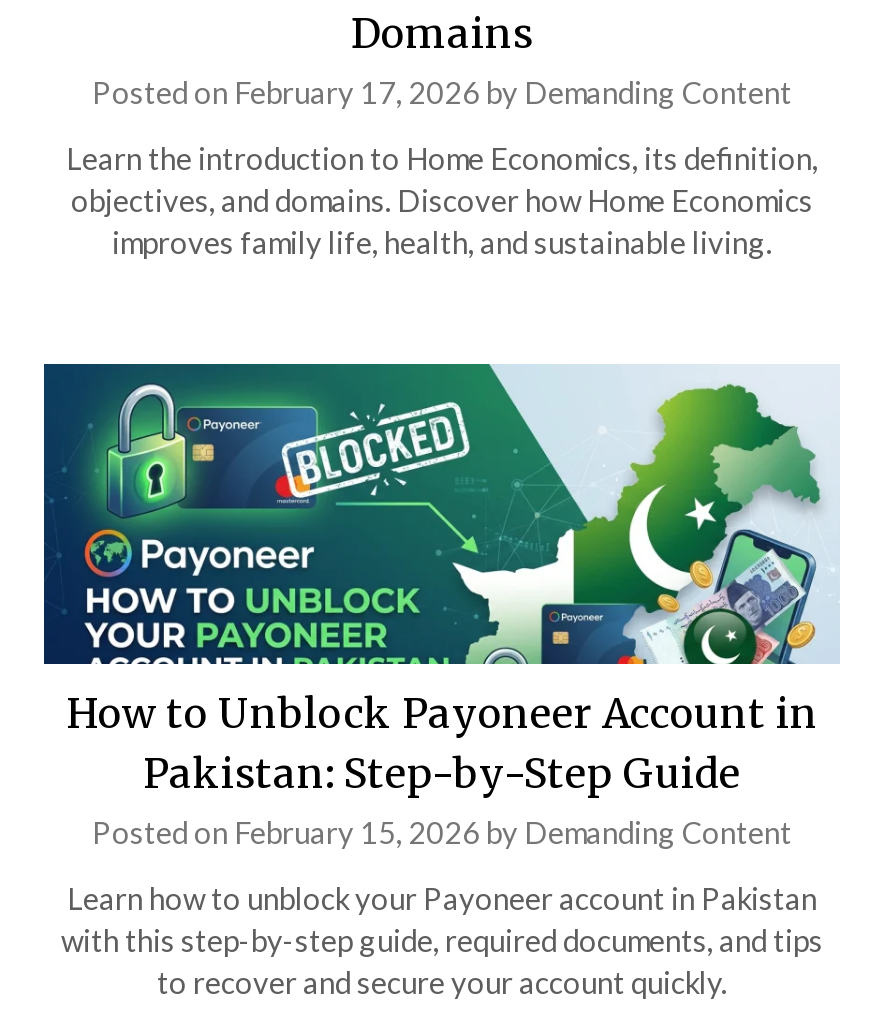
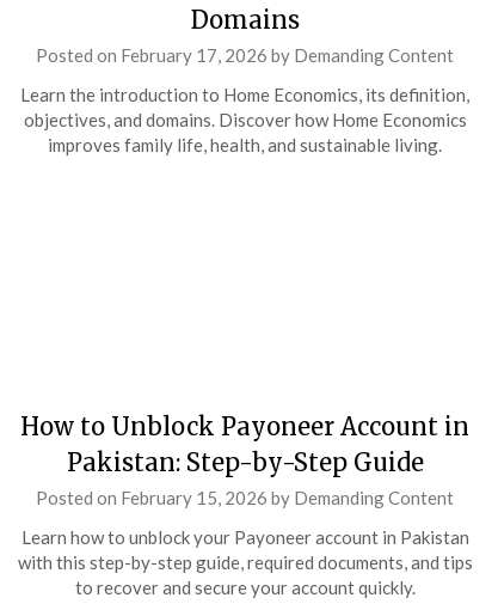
- [image]
